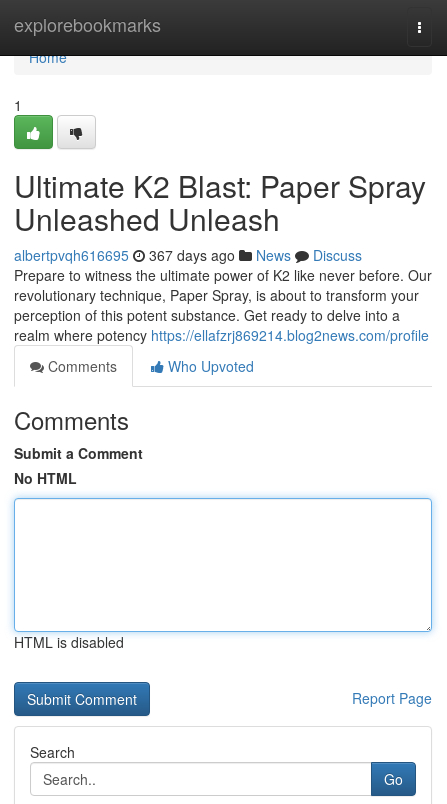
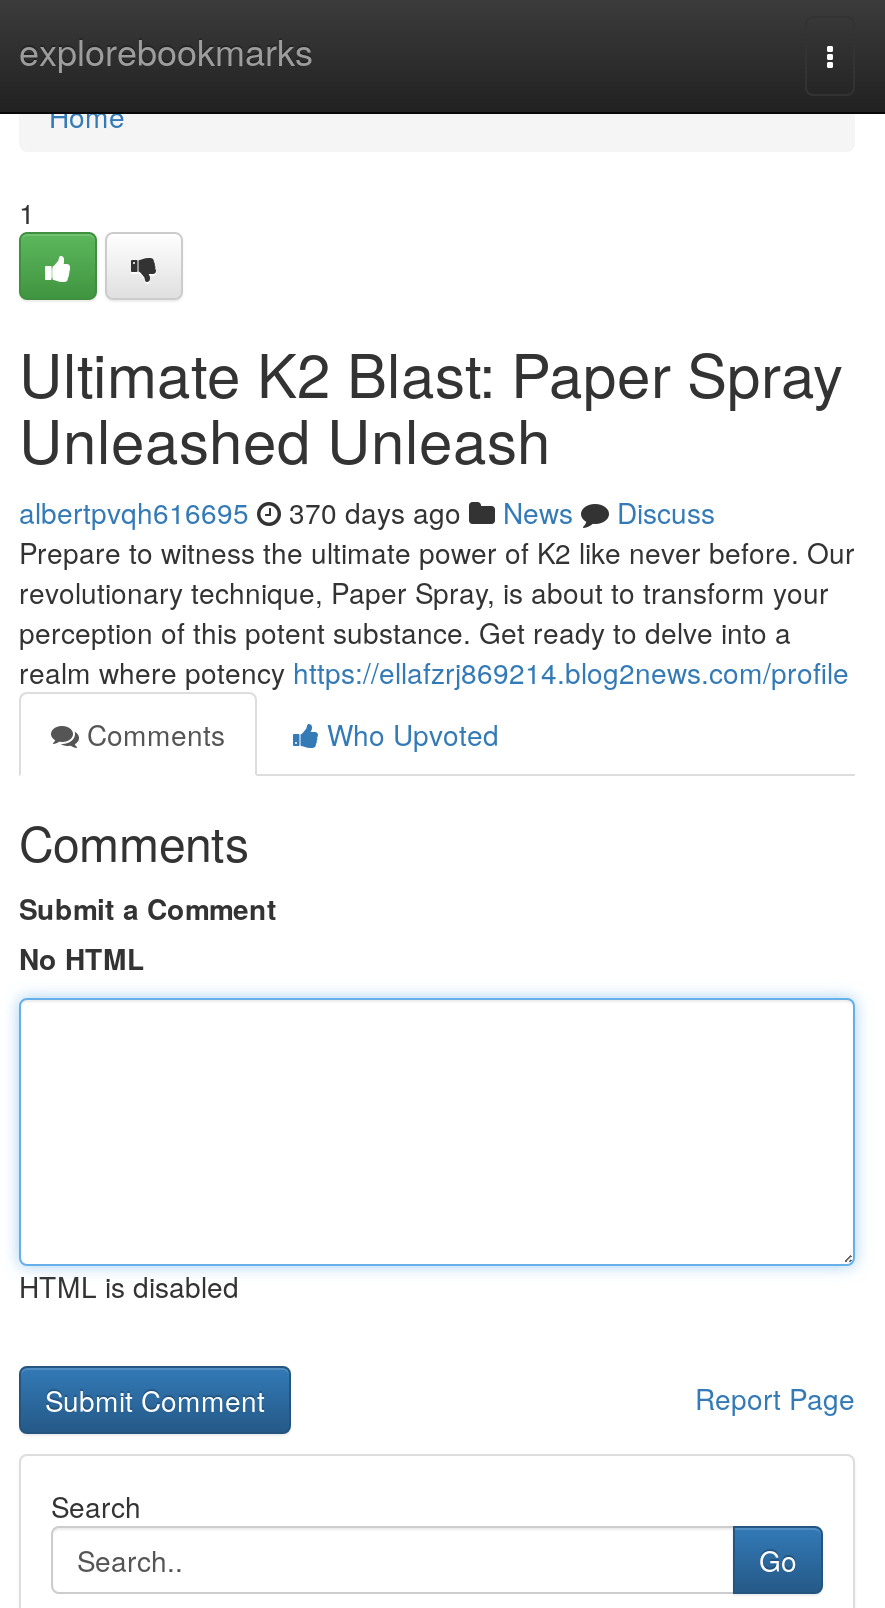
- albertpvqh616695 367 days ago News Discuss
+ albertpvqh616695 370 days ago News Discuss
